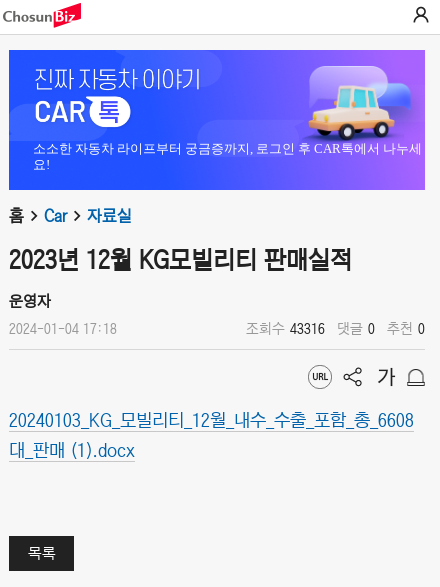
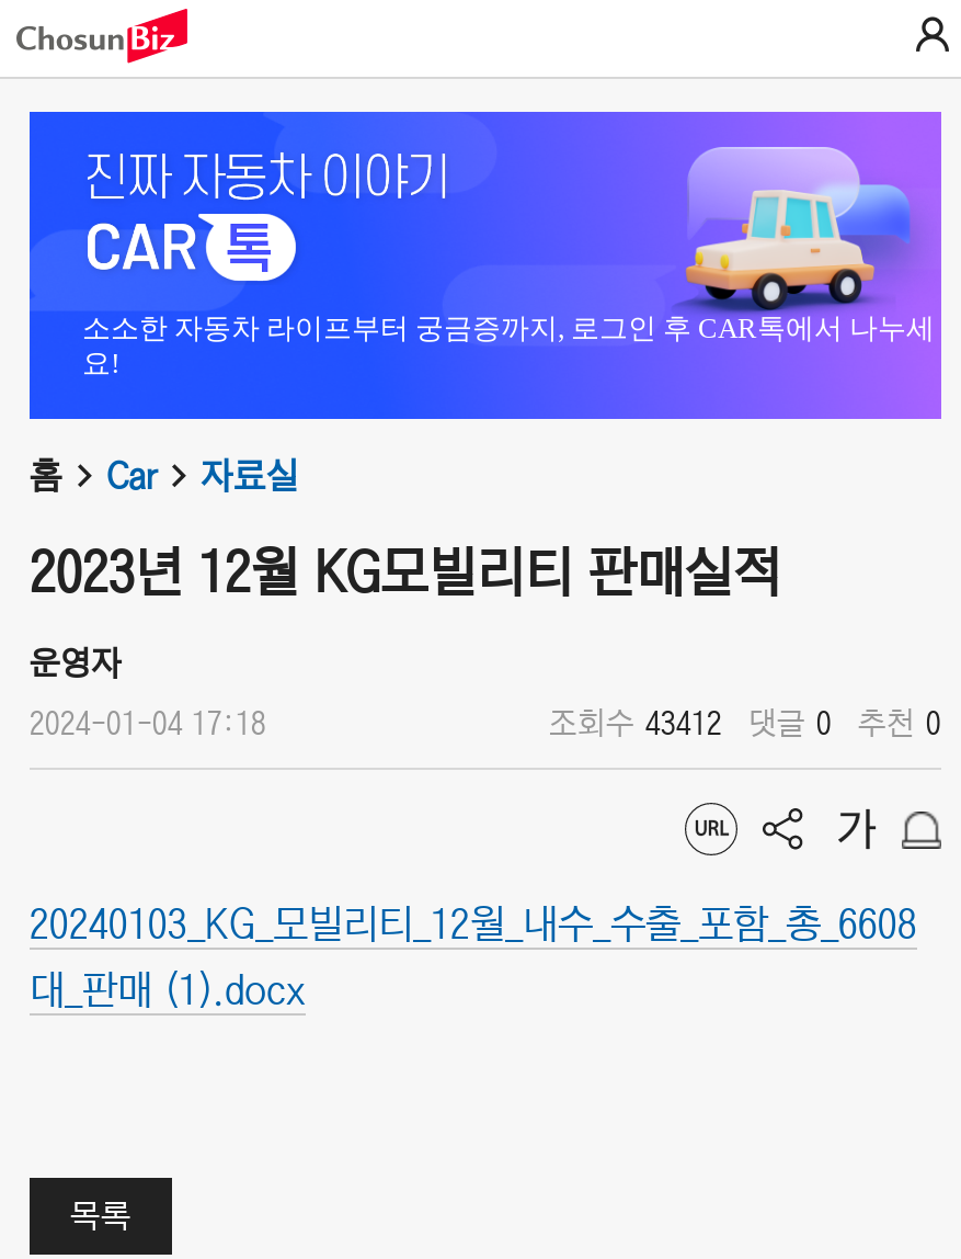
- 조회수 43316 댓글 0 추천 0
+ 조회수 43412 댓글 0 추천 0
